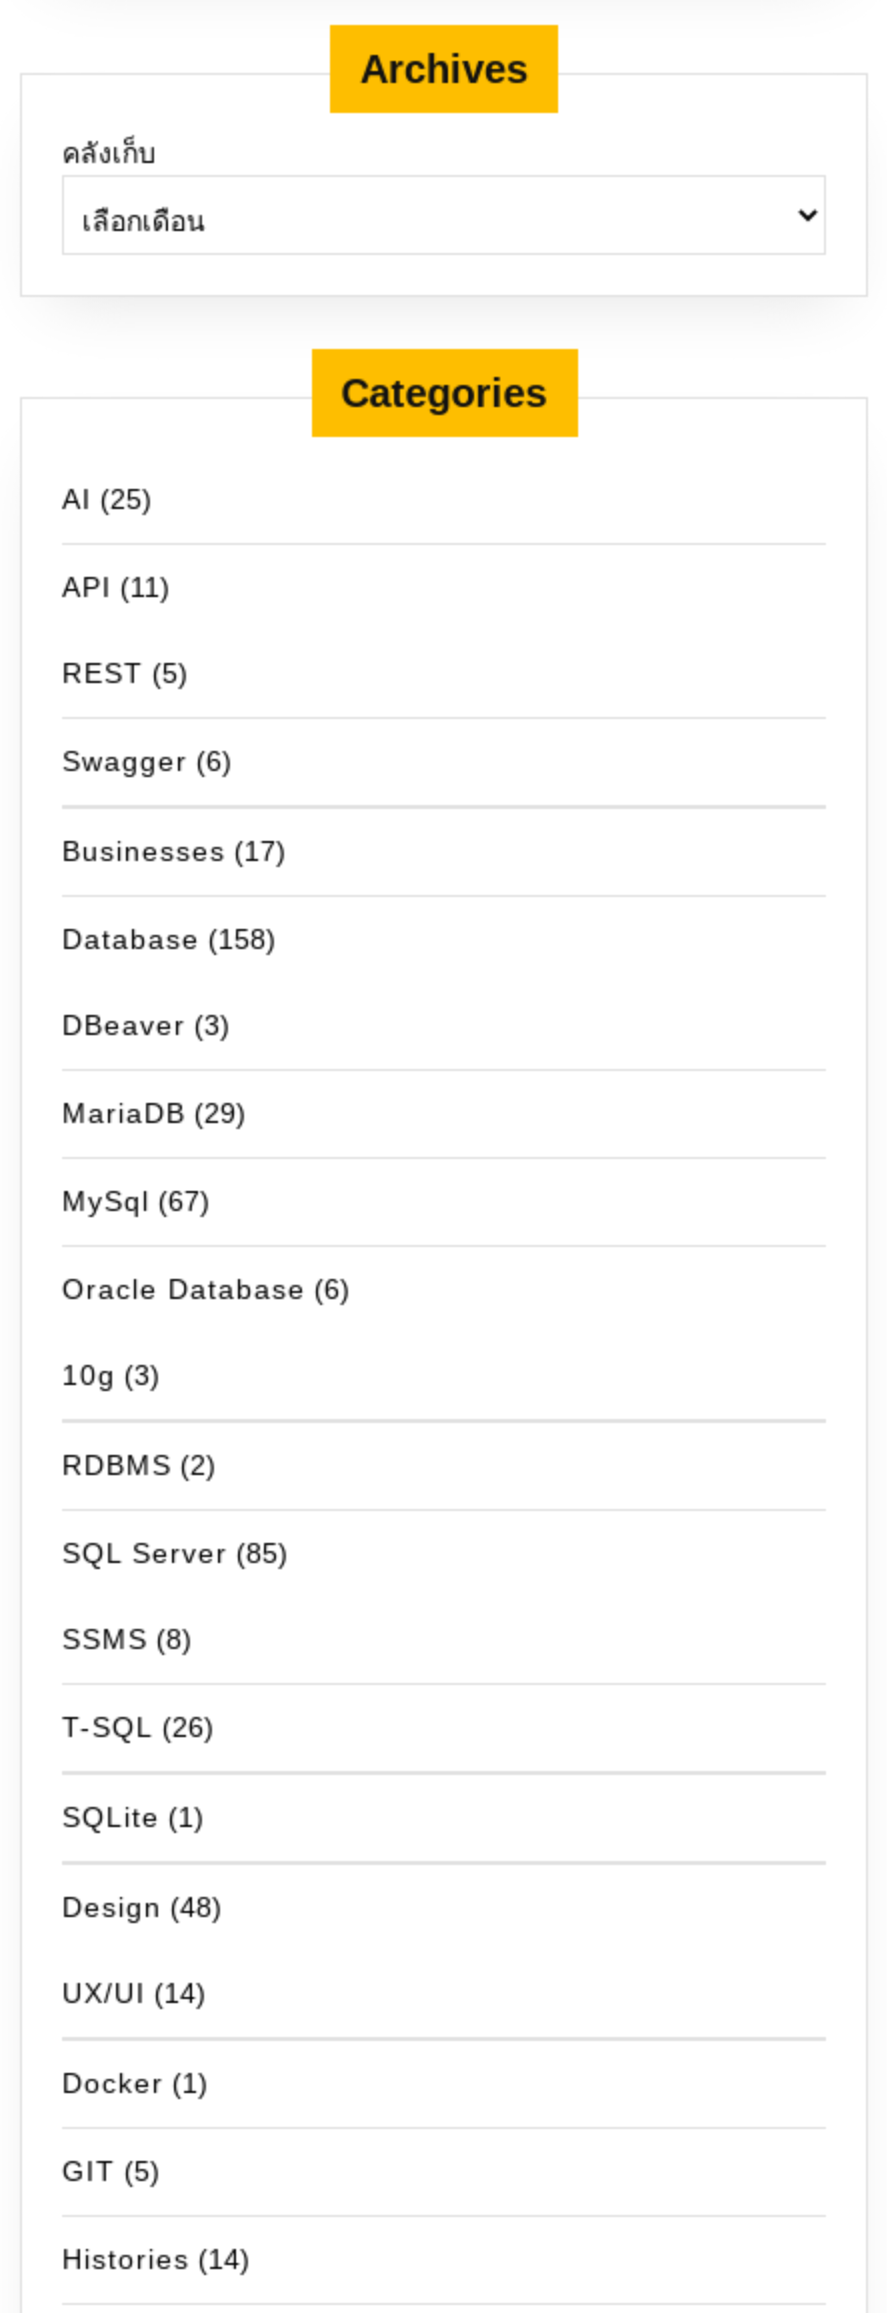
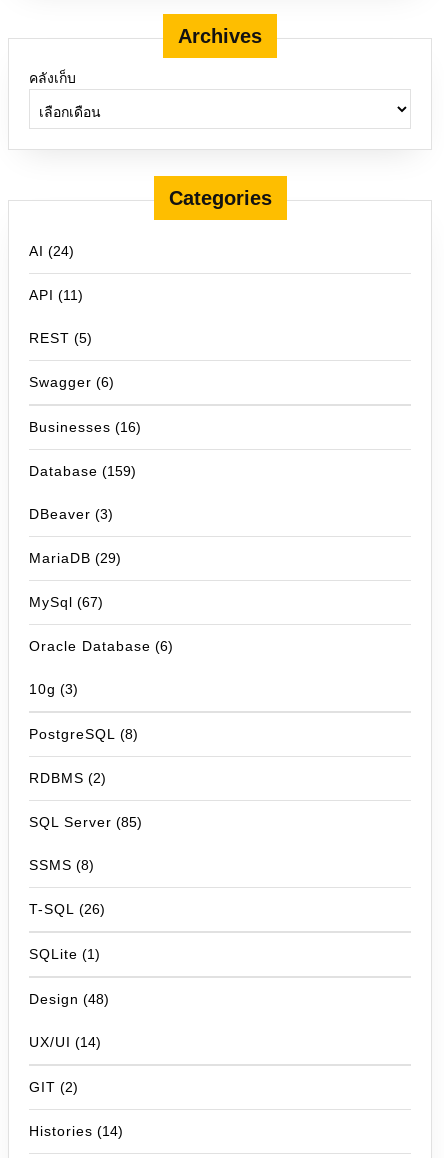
- AI (25)
+ AI (24)

- Businesses (17)
+ Businesses (16)

- Database (158)
+ Database (159)

+ PostgreSQL (8)

moved down: RDBMS (2) | SQL Server (85) | SSMS (8) | T-SQL (26) | SQLite (1) | Design (48) | UX/UI (14)

- Docker (1)
- GIT (5)
+ GIT (2)
